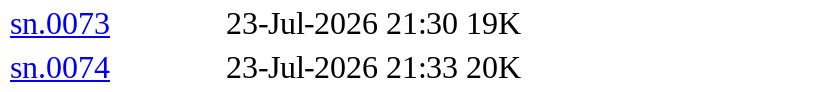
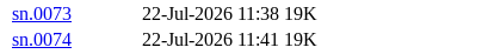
- 23-Jul-2026 21:30 19K
+ 22-Jul-2026 11:38 19K

- 23-Jul-2026 21:33 20K
+ 22-Jul-2026 11:41 19K
